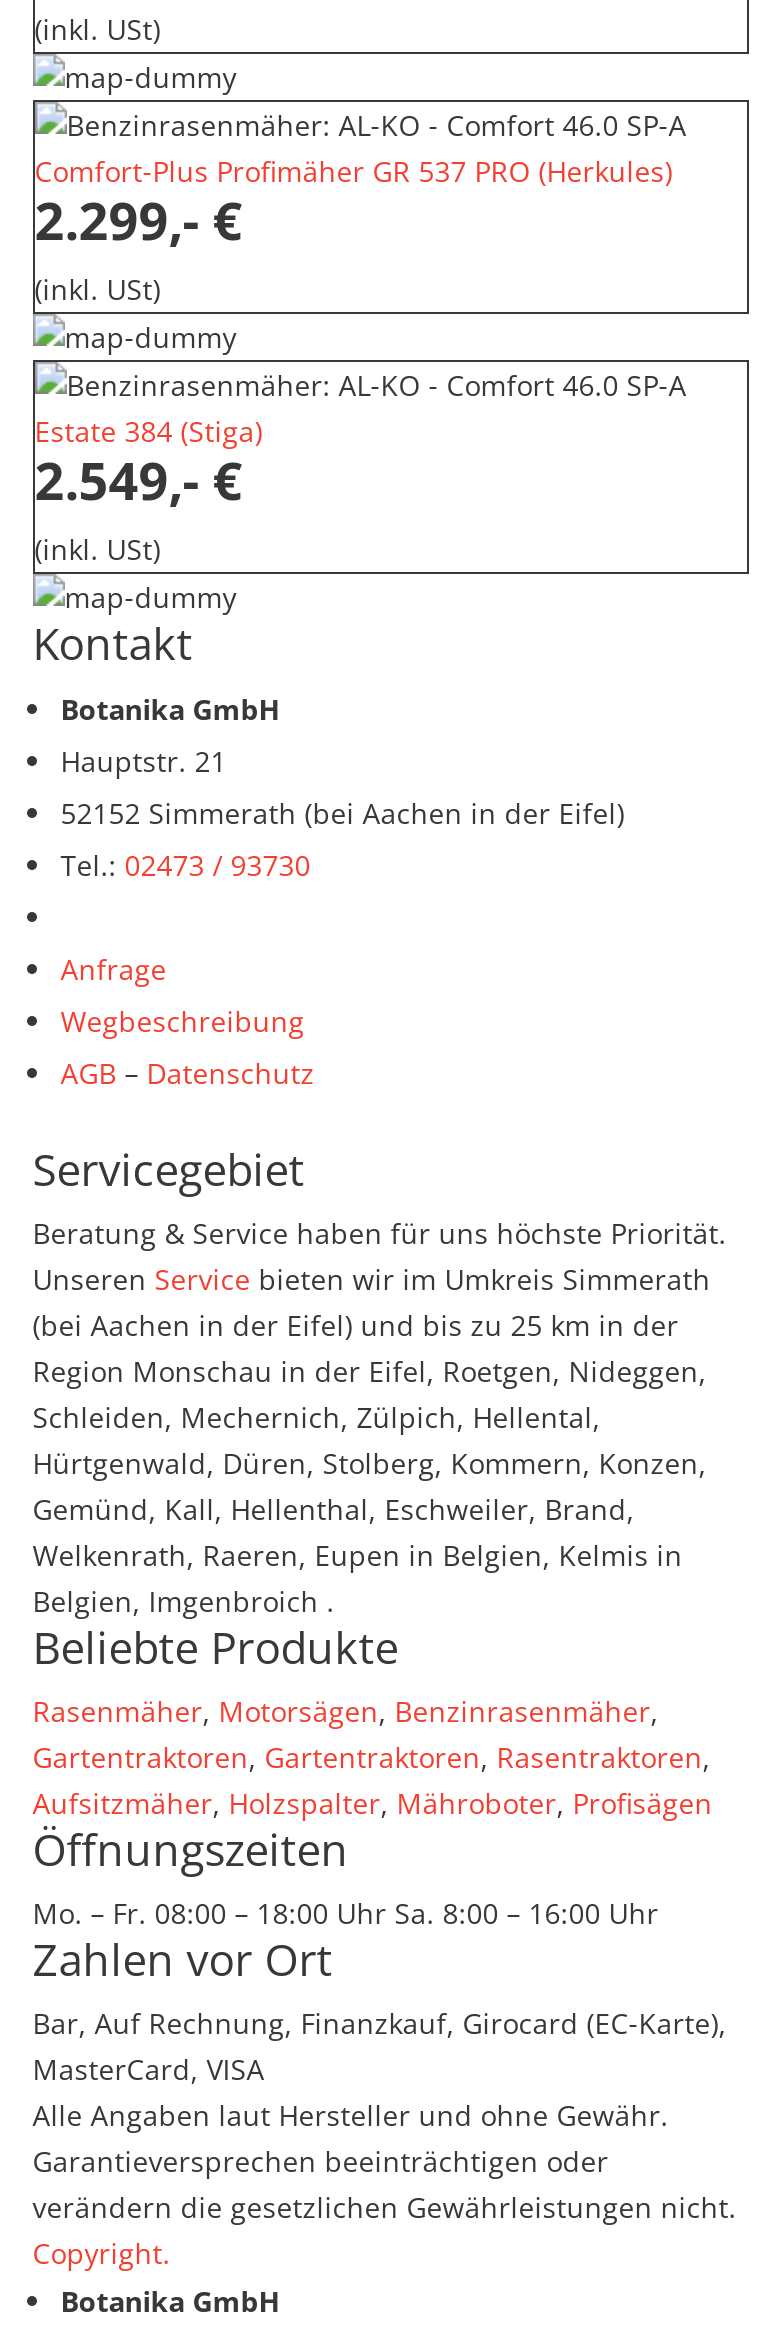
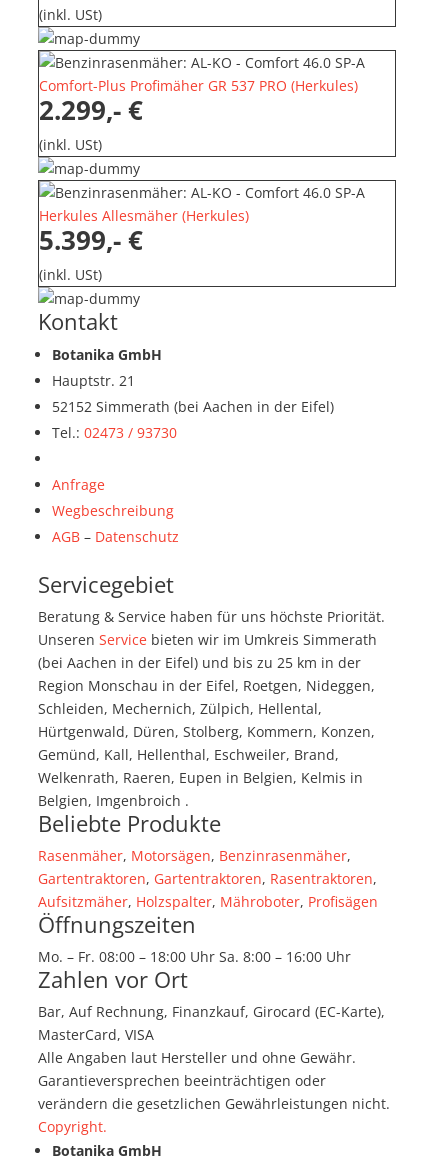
- Estate 384 (Stiga)
- 2.549,- €
+ Herkules Allesmäher (Herkules)
+ 5.399,- €
